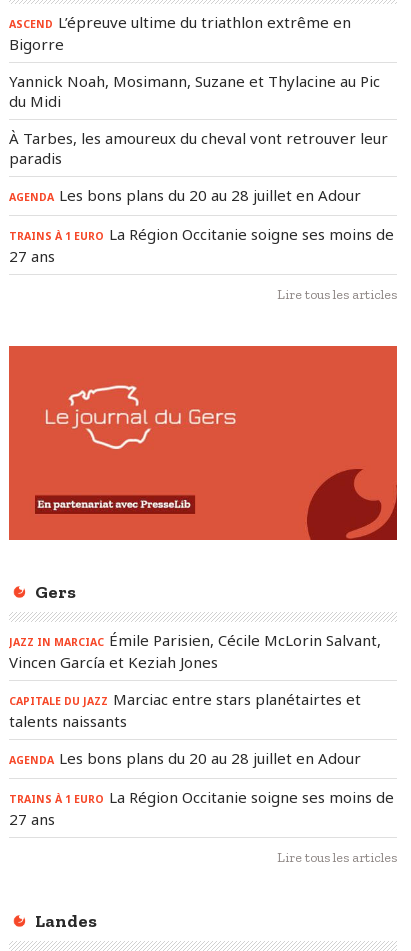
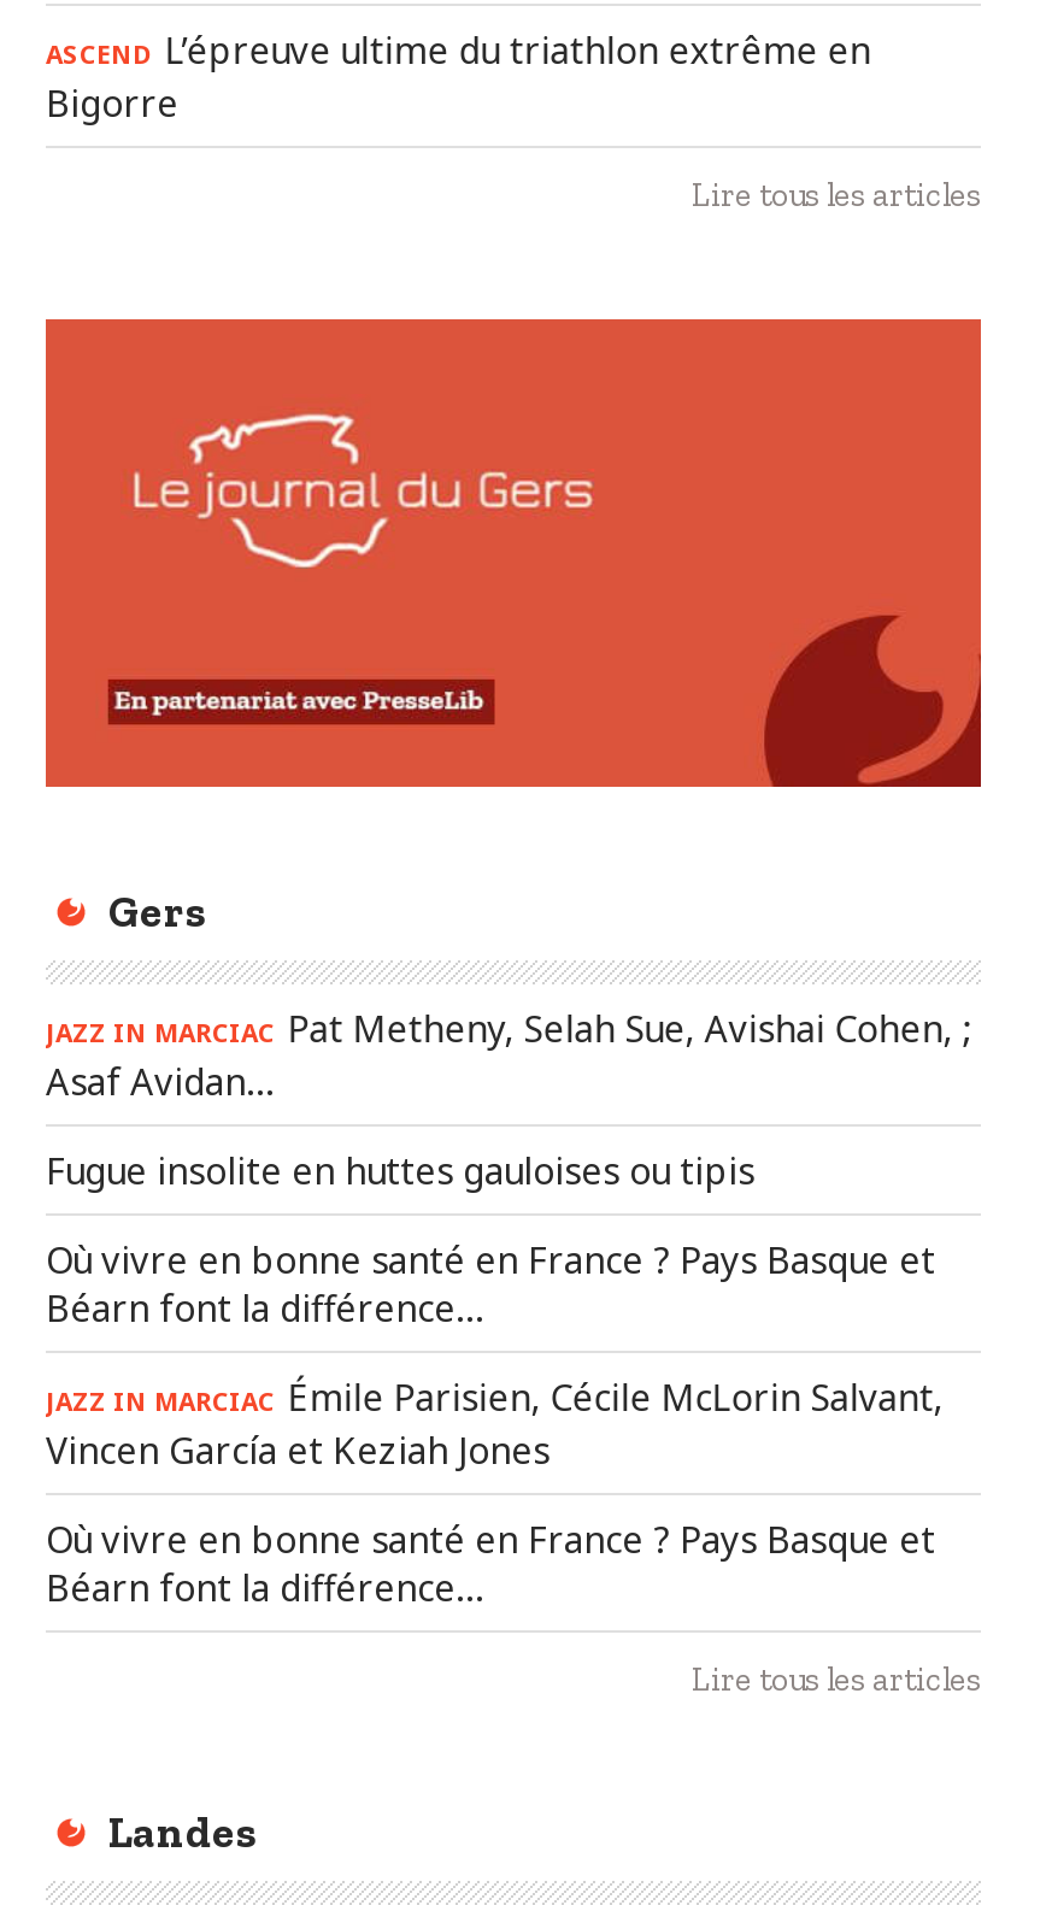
- Yannick Noah, Mosimann, Suzane et Thylacine au Pic
- du Midi
- À Tarbes, les amoureux du cheval vont retrouver leur
- paradis
- AGENDA Les bons plans du 20 au 28 juillet en Adour
- TRAINS À 1 EURO La Région Occitanie soigne ses moins de
- 27 ans

moved up: [image] | Lire tous les articles | Gers

+ JAZZ IN MARCIAC Pat Metheny, Selah Sue, Avishai Cohen, ;
+ Asaf Avidan…
+ Fugue insolite en huttes gauloises ou tipis
+ Où vivre en bonne santé en France ? Pays Basque et
+ Béarn font la différence…

- CAPITALE DU JAZZ Marciac entre stars planétairtes et
- talents naissants
- AGENDA Les bons plans du 20 au 28 juillet en Adour
- TRAINS À 1 EURO La Région Occitanie soigne ses moins de
- 27 ans
+ Où vivre en bonne santé en France ? Pays Basque et
+ Béarn font la différence…
